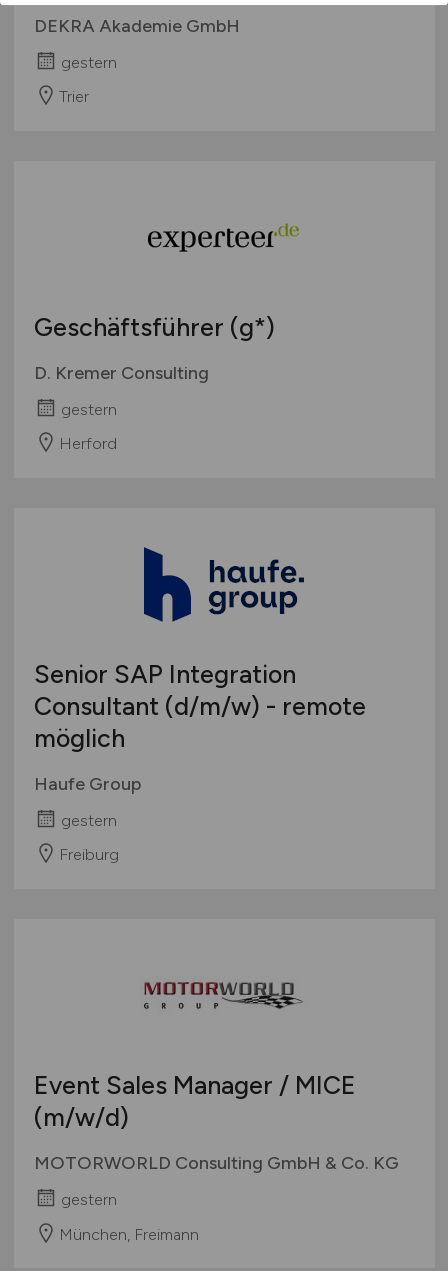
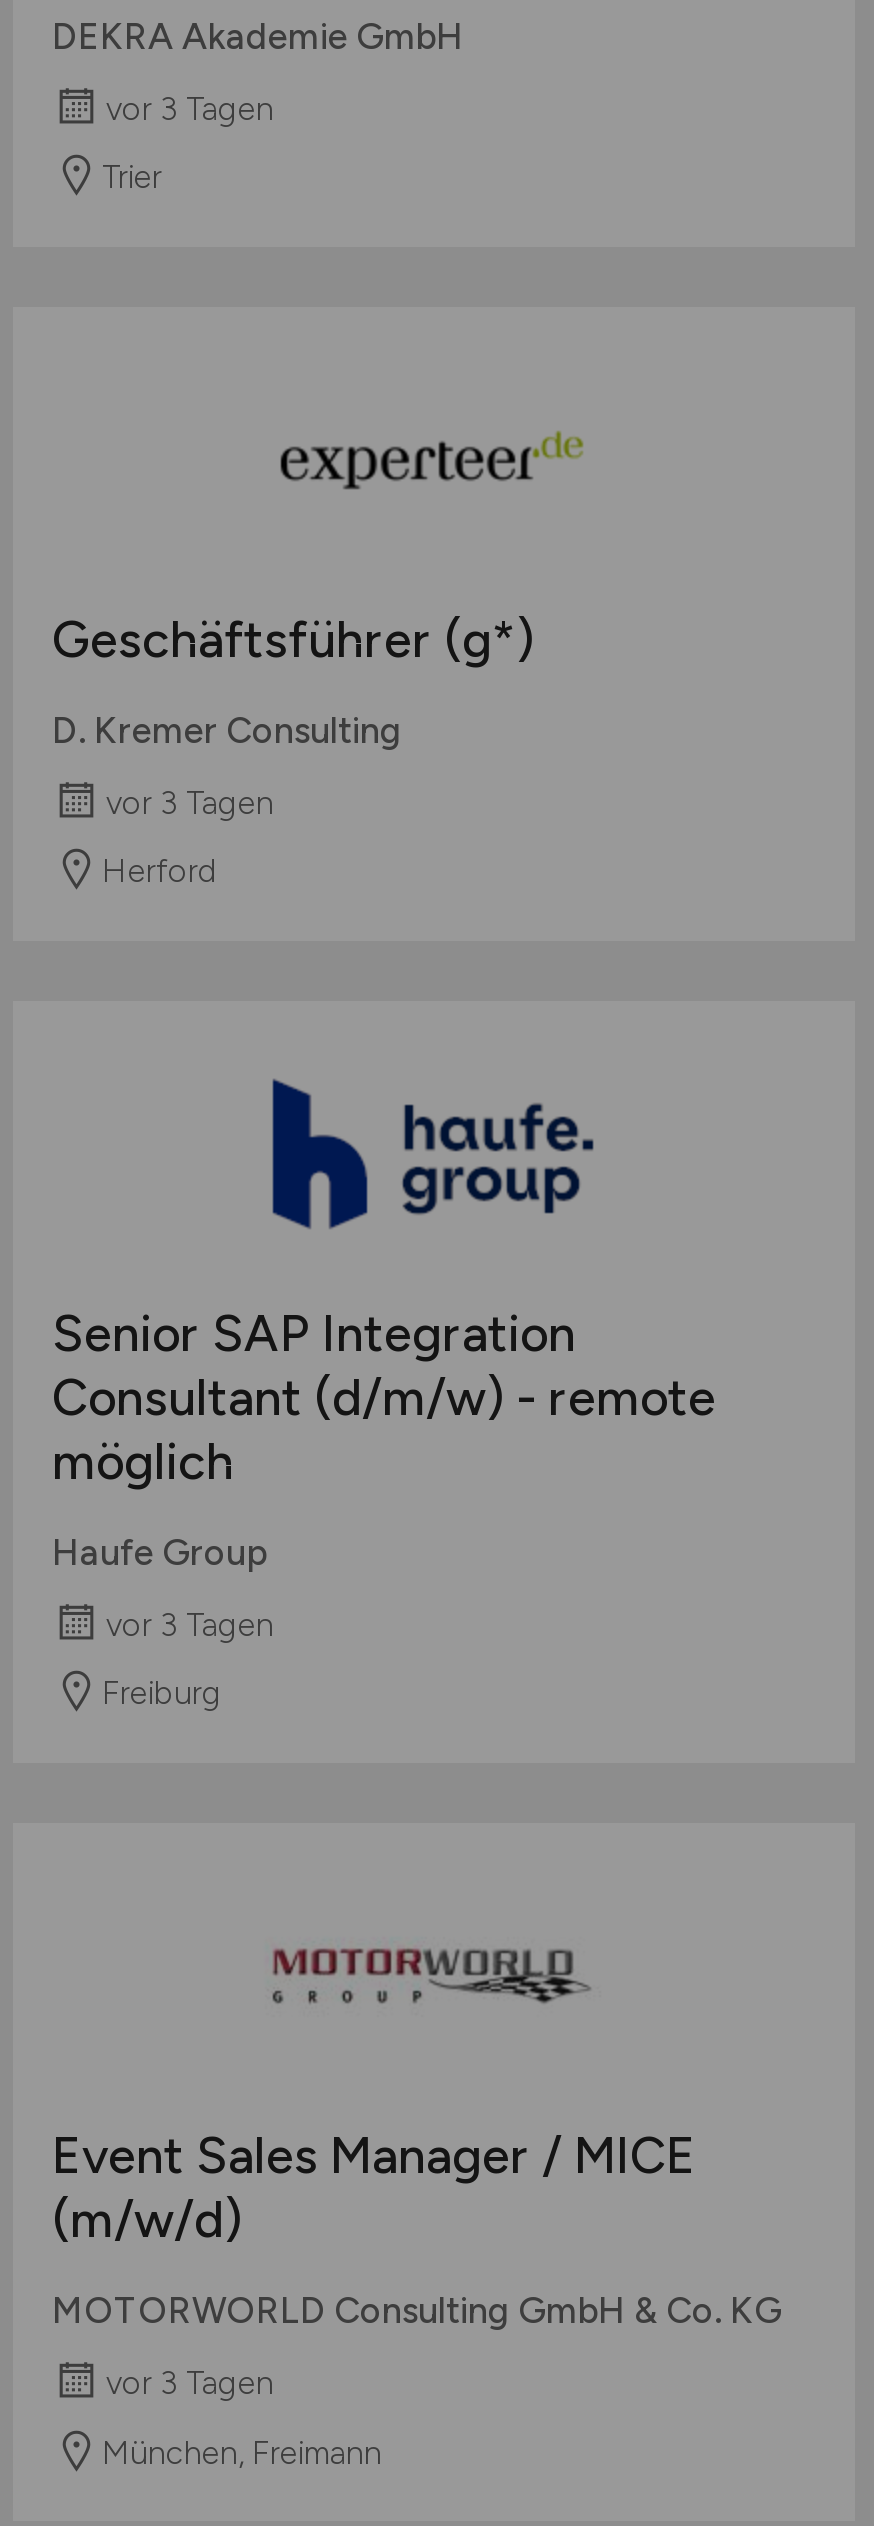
- gestern
+ vor 3 Tagen

- gestern
+ vor 3 Tagen

- gestern
+ vor 3 Tagen

- gestern
+ vor 3 Tagen
